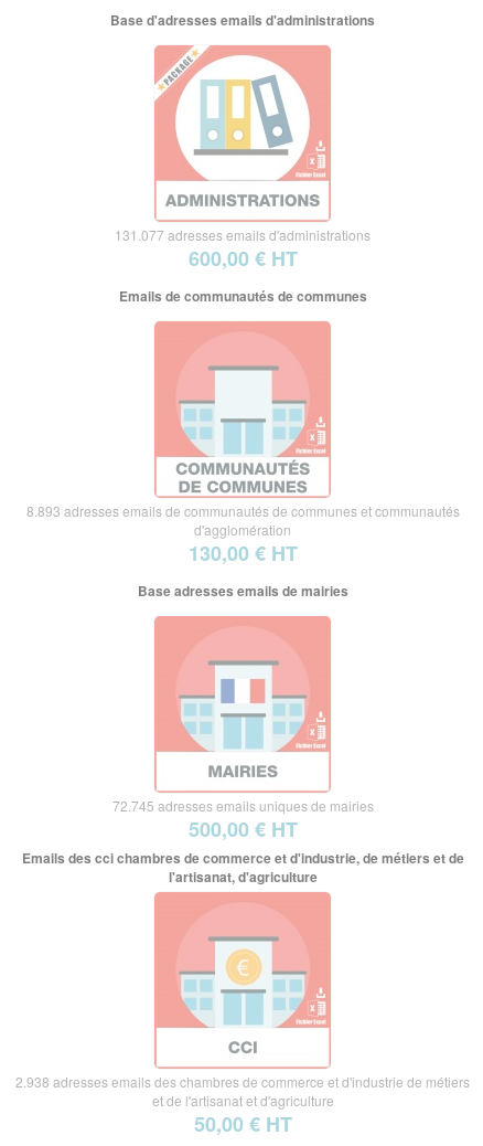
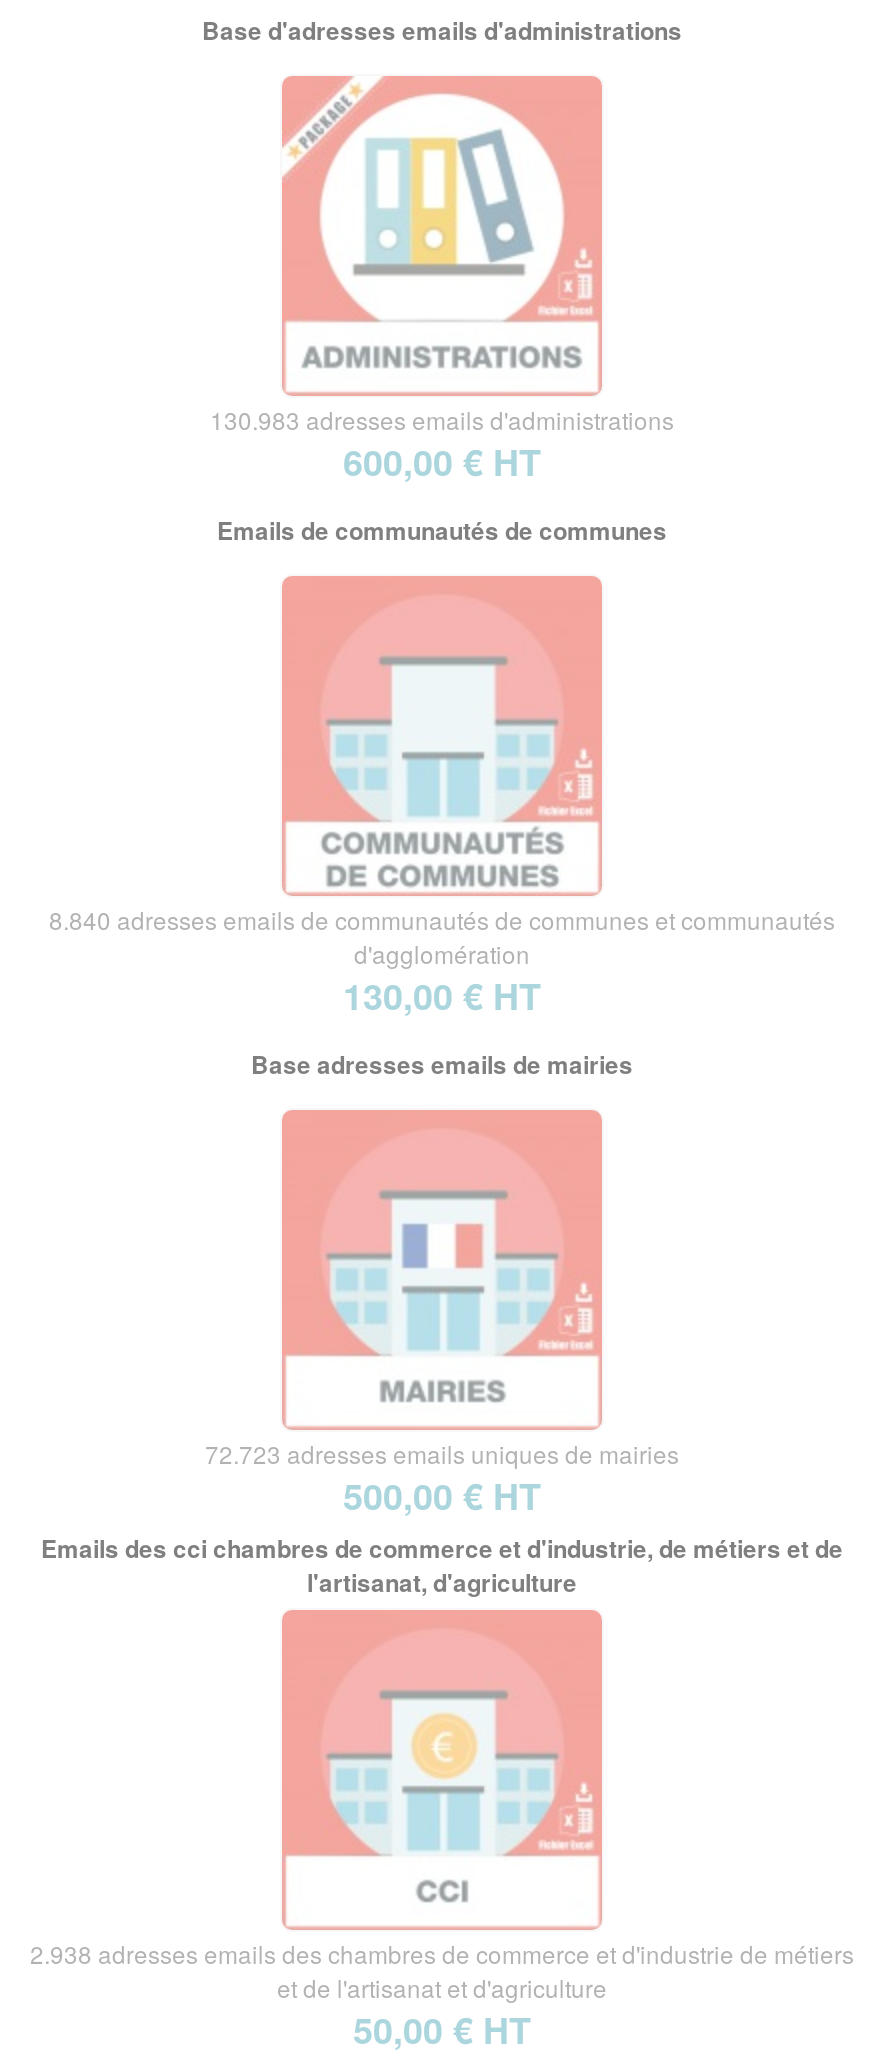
- 131.077 adresses emails d'administrations
+ 130.983 adresses emails d'administrations

- 8.893 adresses emails de communautés de communes et communautés
+ 8.840 adresses emails de communautés de communes et communautés

- 72.745 adresses emails uniques de mairies
+ 72.723 adresses emails uniques de mairies
